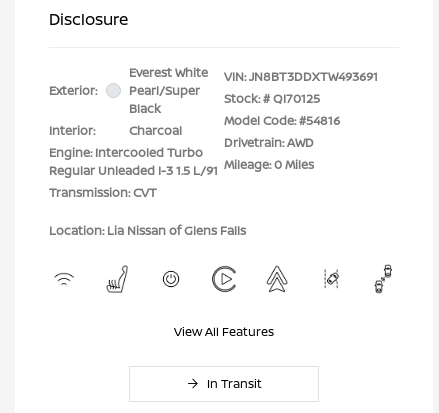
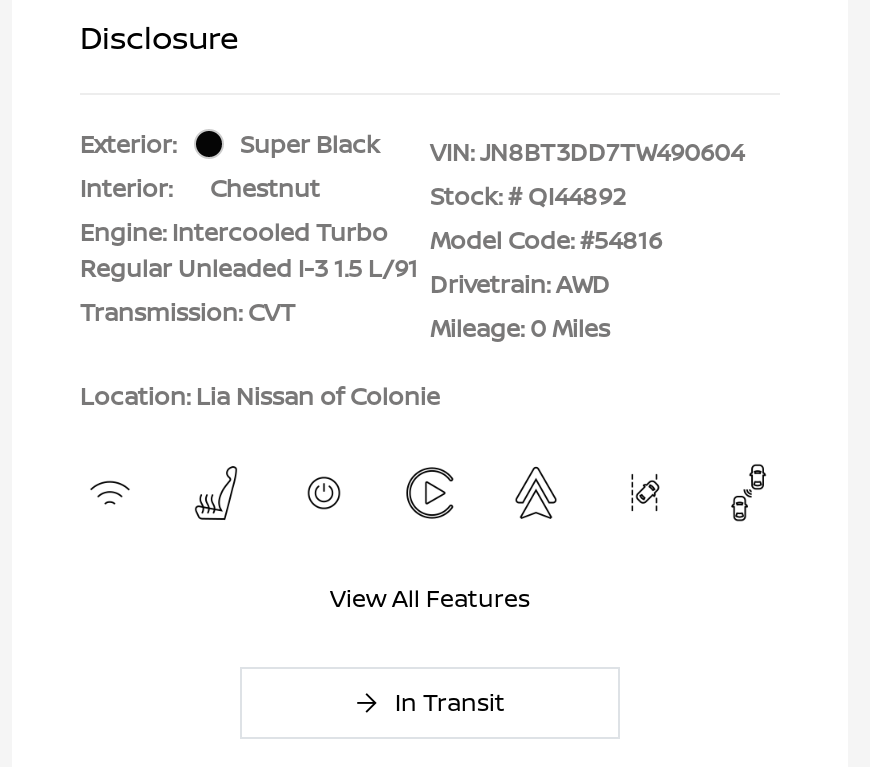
- Everest White
- Pearl/Super
- Black
+ Super Black

- VIN: JN8BT3DDXTW493691
+ VIN: JN8BT3DD7TW490604

- Stock: # QI70125
+ Stock: # QI44892

- Charcoal
+ Chestnut

- Location: Lia Nissan of Glens Falls
+ Location: Lia Nissan of Colonie
